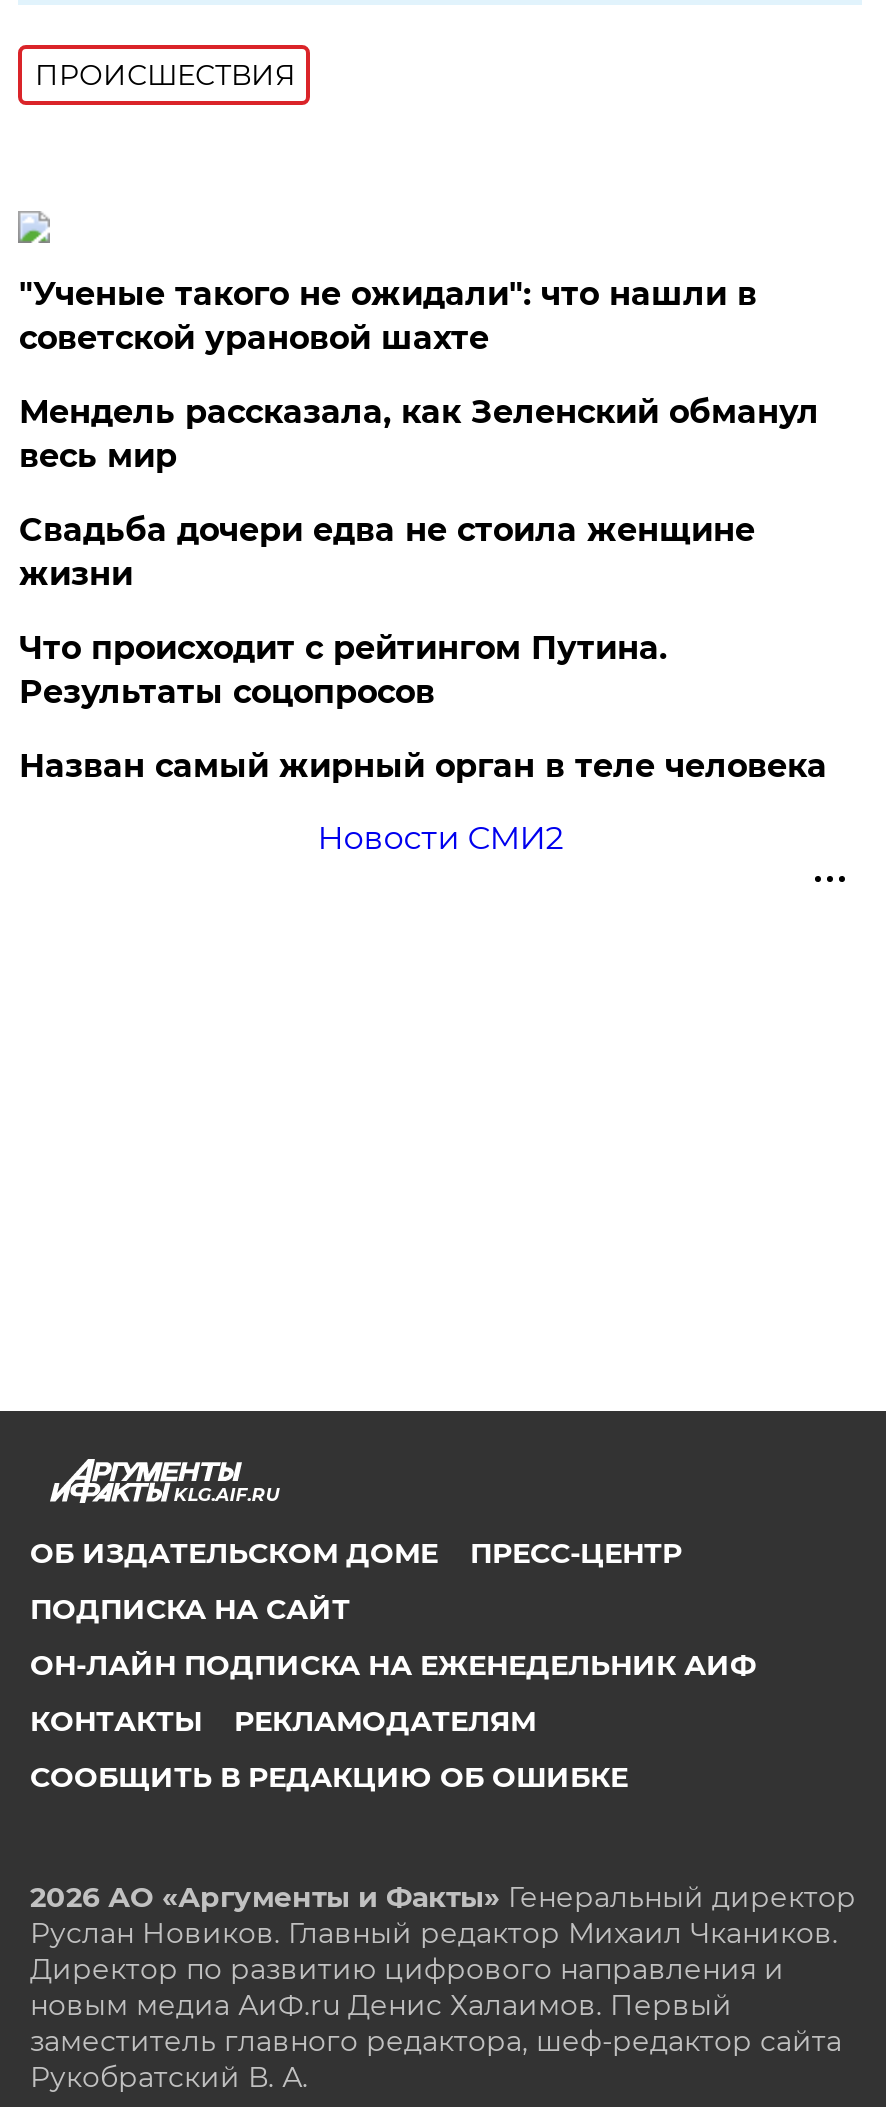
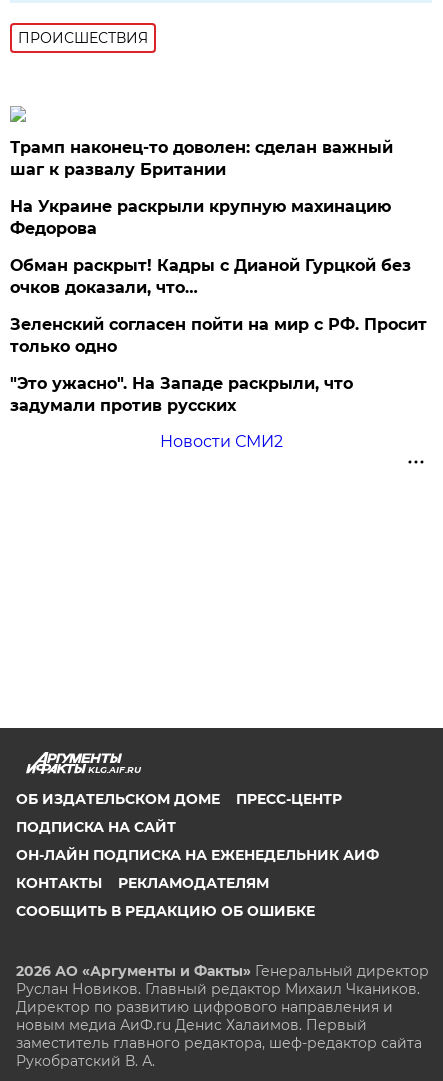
- "Ученые такого не ожидали": что нашли в
- советской урановой шахте
+ Трамп наконец-то доволен: сделан важный
+ шаг к развалу Британии

- Мендель рассказала, как Зеленский обманул
- весь мир
+ На Украине раскрыли крупную махинацию
+ Федорова

- Свадьба дочери едва не стоила женщине
- жизни
+ Обман раскрыт! Кадры с Дианой Гурцкой без
+ очков доказали, что…

- Что происходит с рейтингом Путина.
- Результаты соцопросов
+ Зеленский согласен пойти на мир с РФ. Просит
+ только одно

- Назван самый жирный орган в теле человека
+ "Это ужасно". На Западе раскрыли, что
+ задумали против русских
